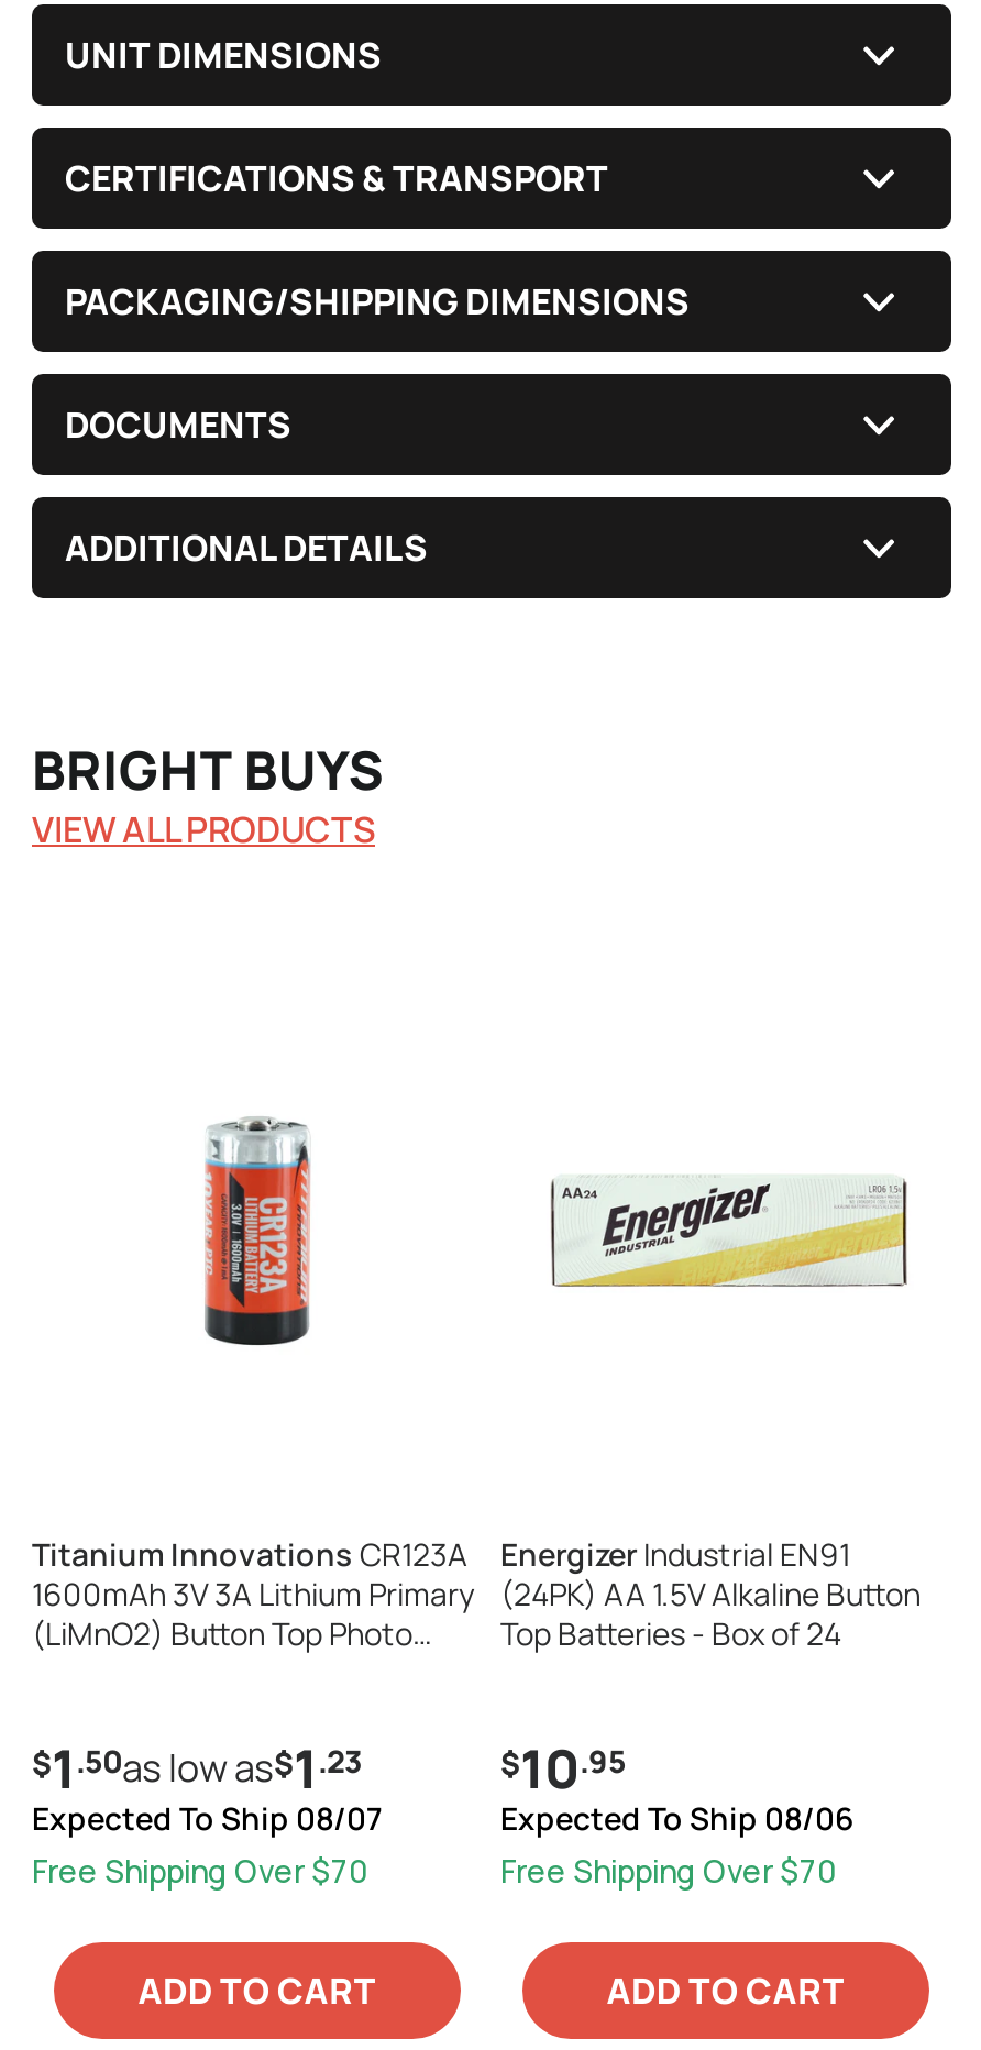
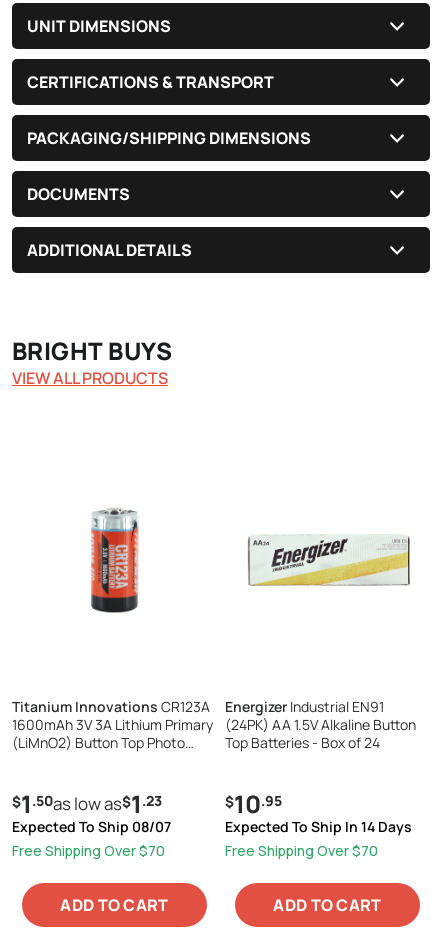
- Expected To Ship 08/06
+ Expected To Ship In 14 Days
